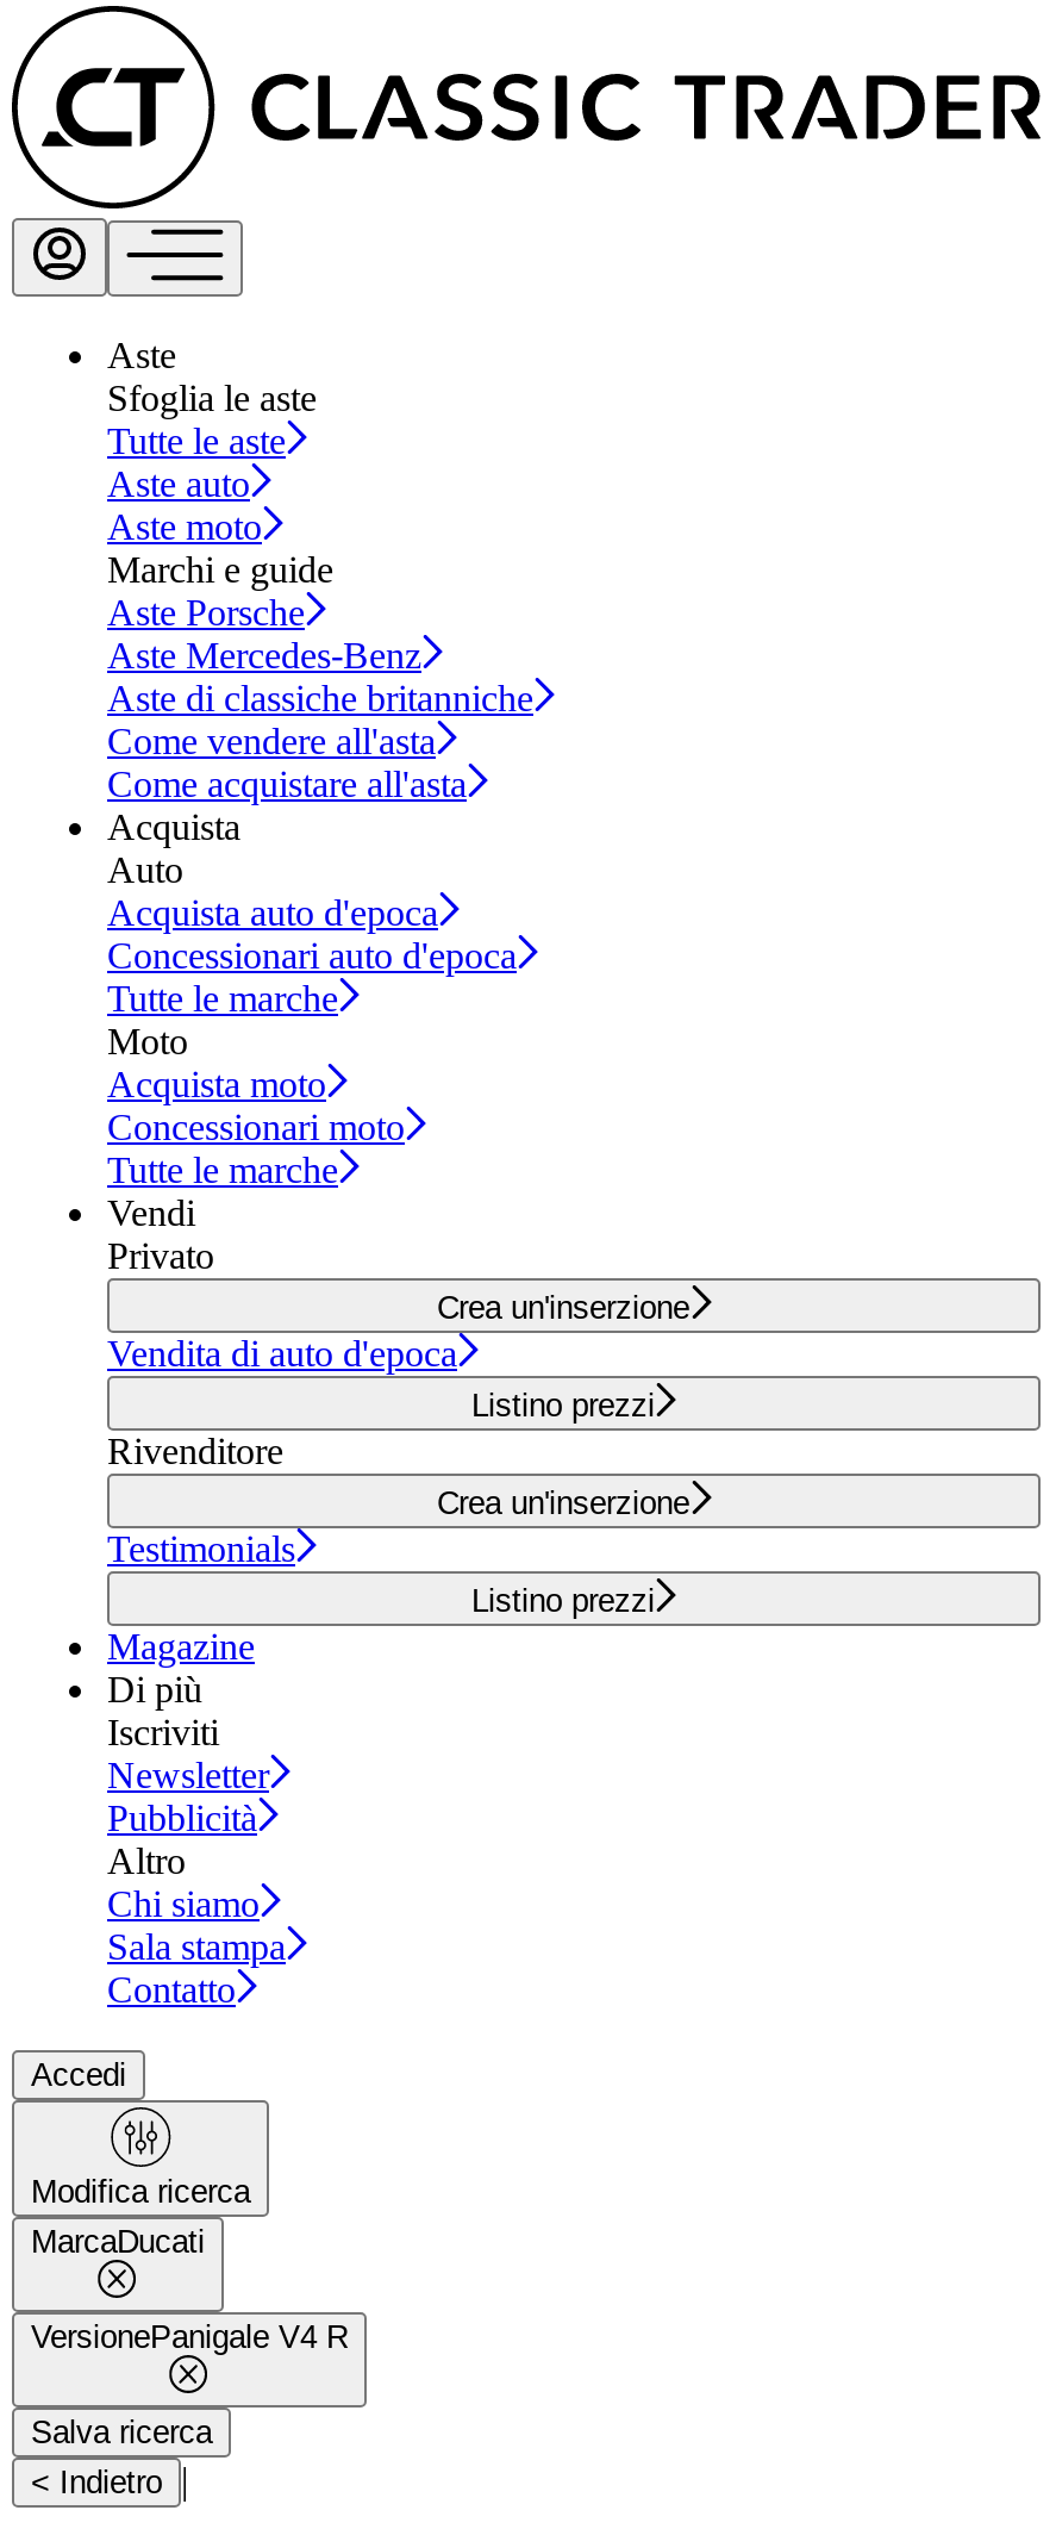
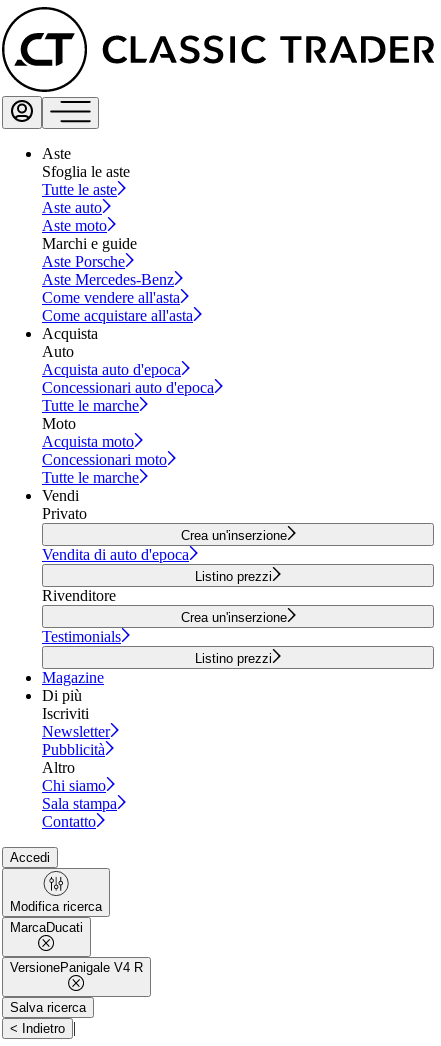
- Aste di classiche britanniche
